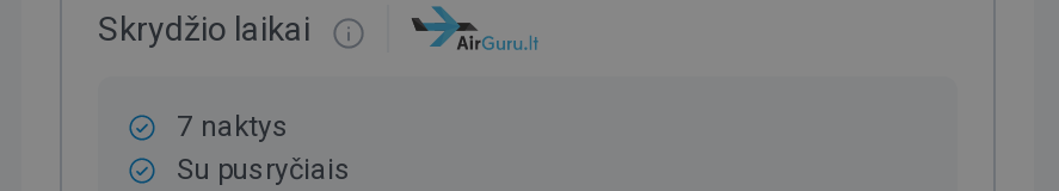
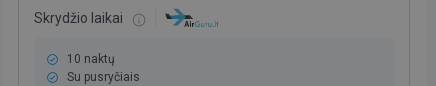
- 7 naktys
+ 10 naktų
